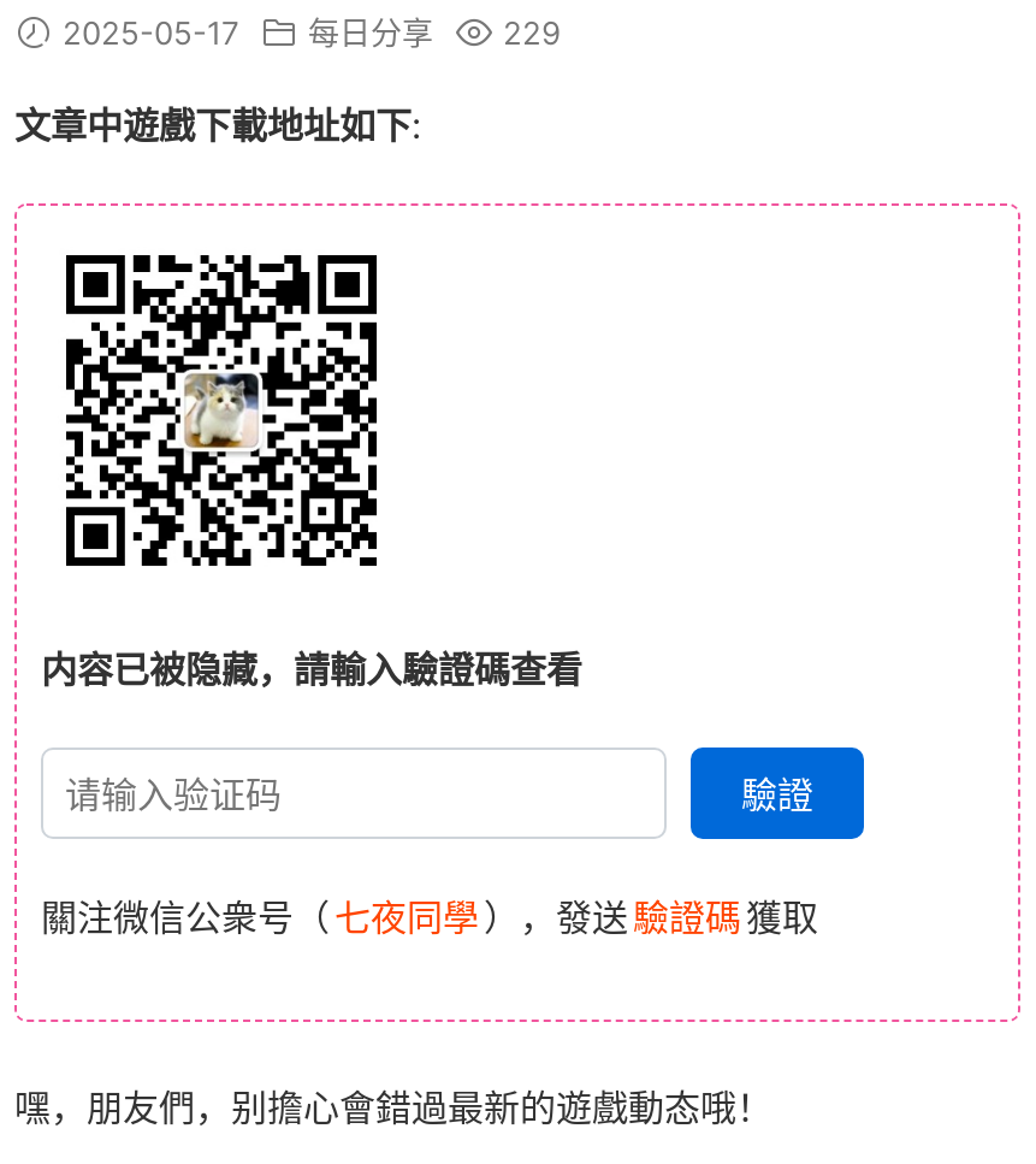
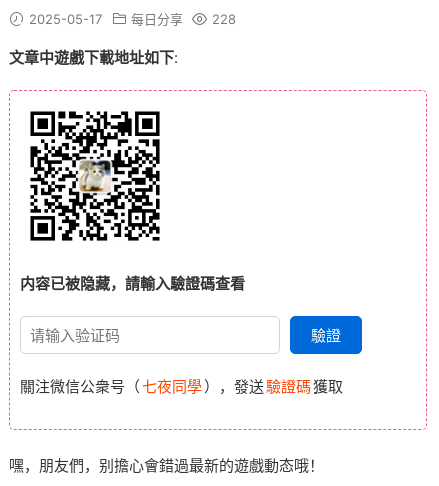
- 2025-05-17 每日分享 229
+ 2025-05-17 每日分享 228
